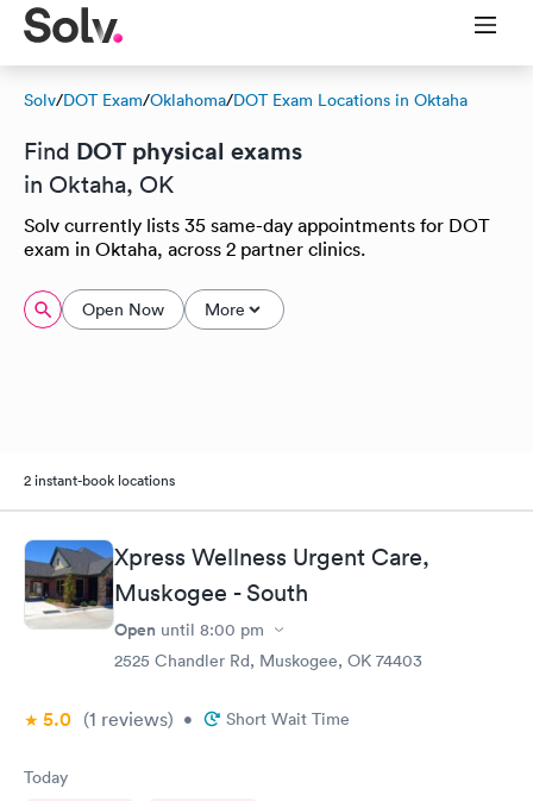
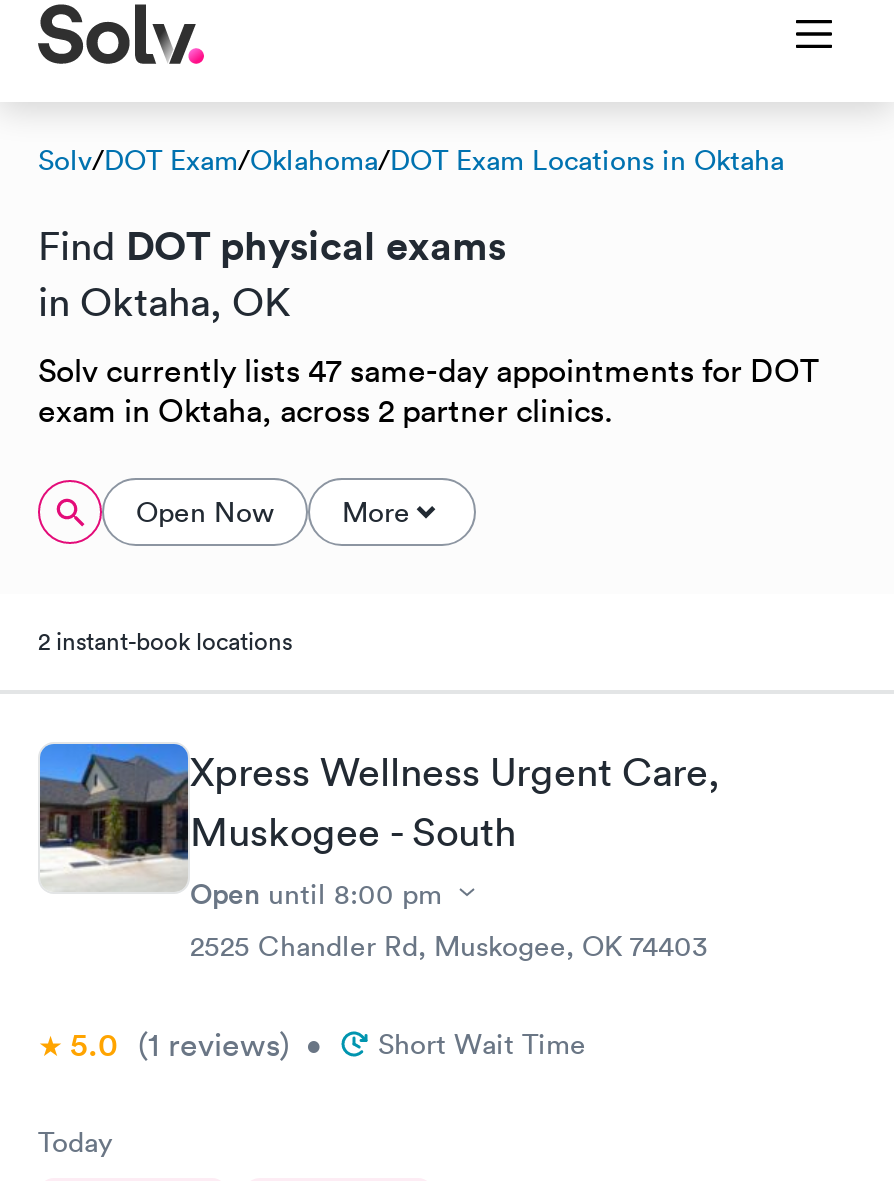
- Solv currently lists 35 same-day appointments for DOT
+ Solv currently lists 47 same-day appointments for DOT
